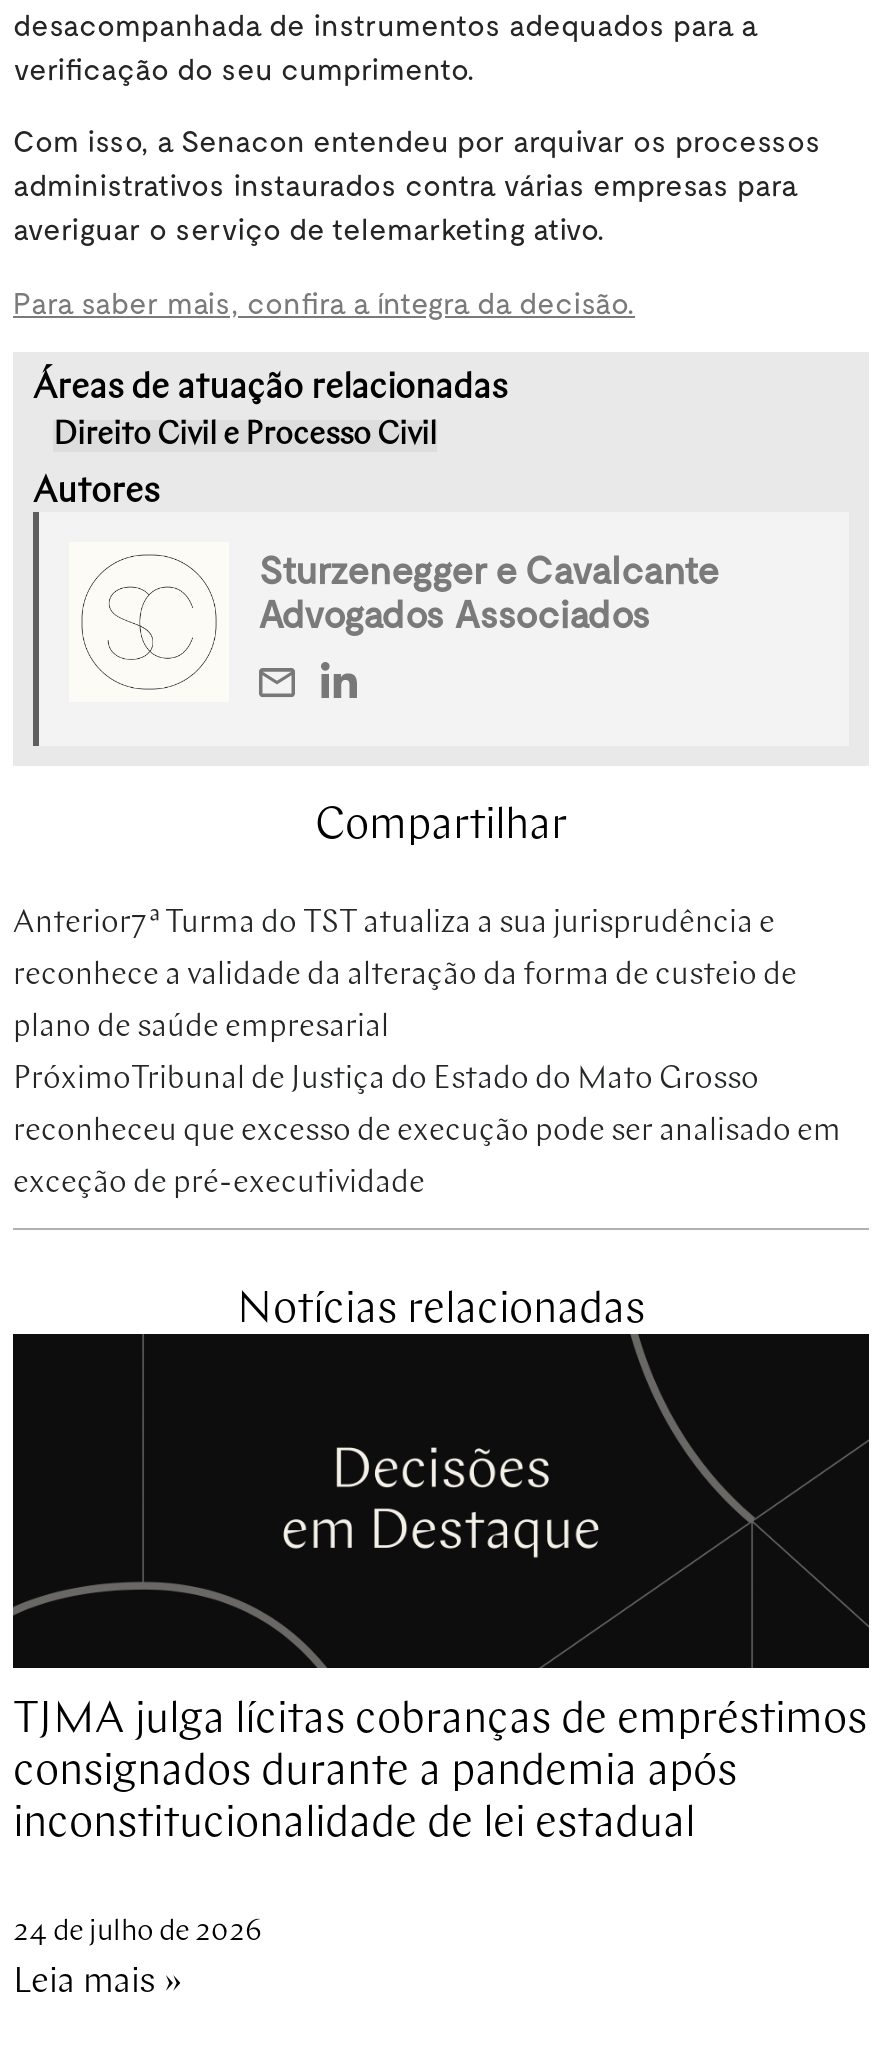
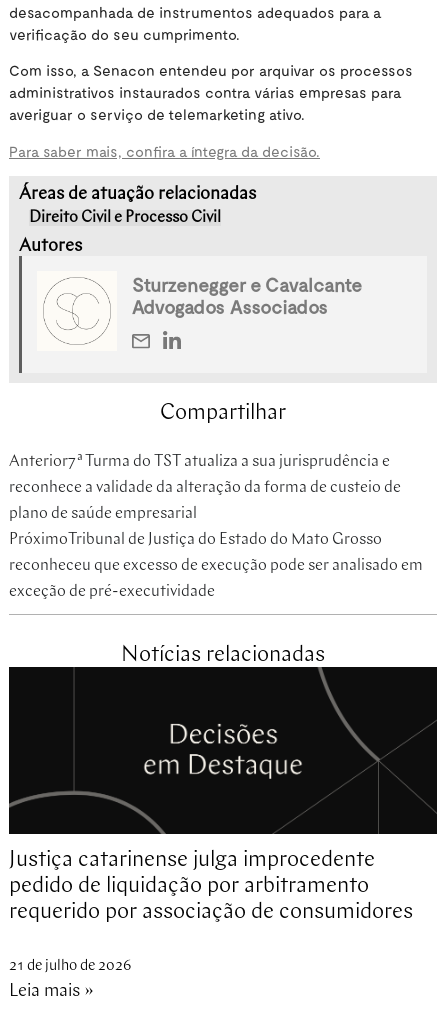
- TJMA julga lícitas cobranças de empréstimos
- consignados durante a pandemia após
- inconstitucionalidade de lei estadual
+ Justiça catarinense julga improcedente
+ pedido de liquidação por arbitramento
+ requerido por associação de consumidores

- 24 de julho de 2026
+ 21 de julho de 2026
